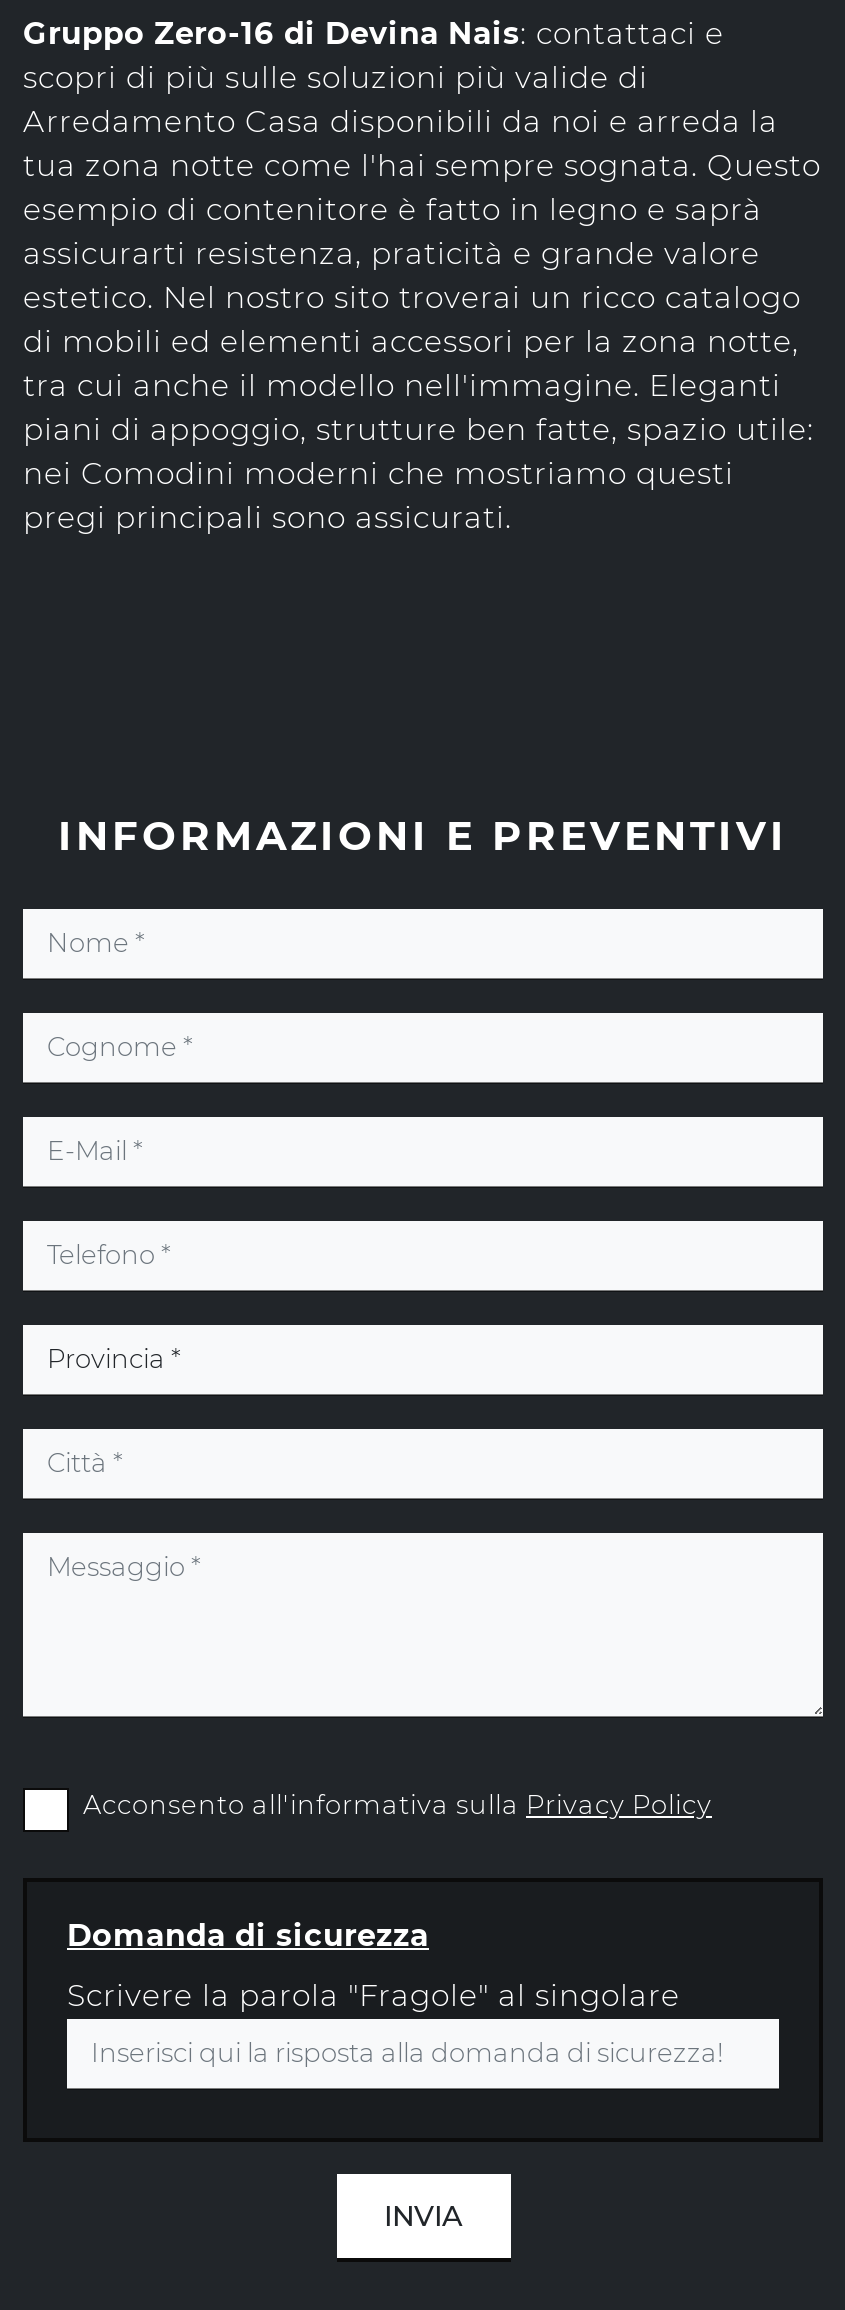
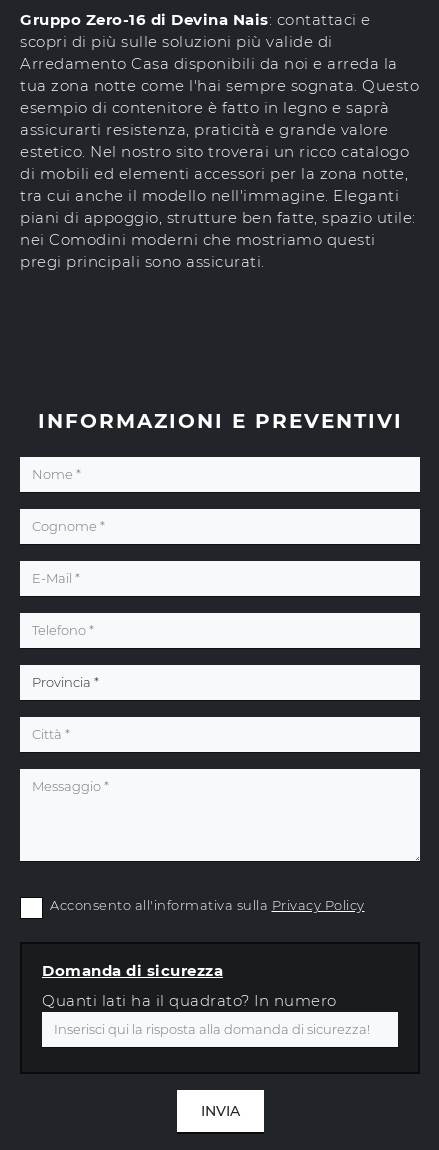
- Scrivere la parola "Fragole" al singolare
+ Quanti lati ha il quadrato? In numero
